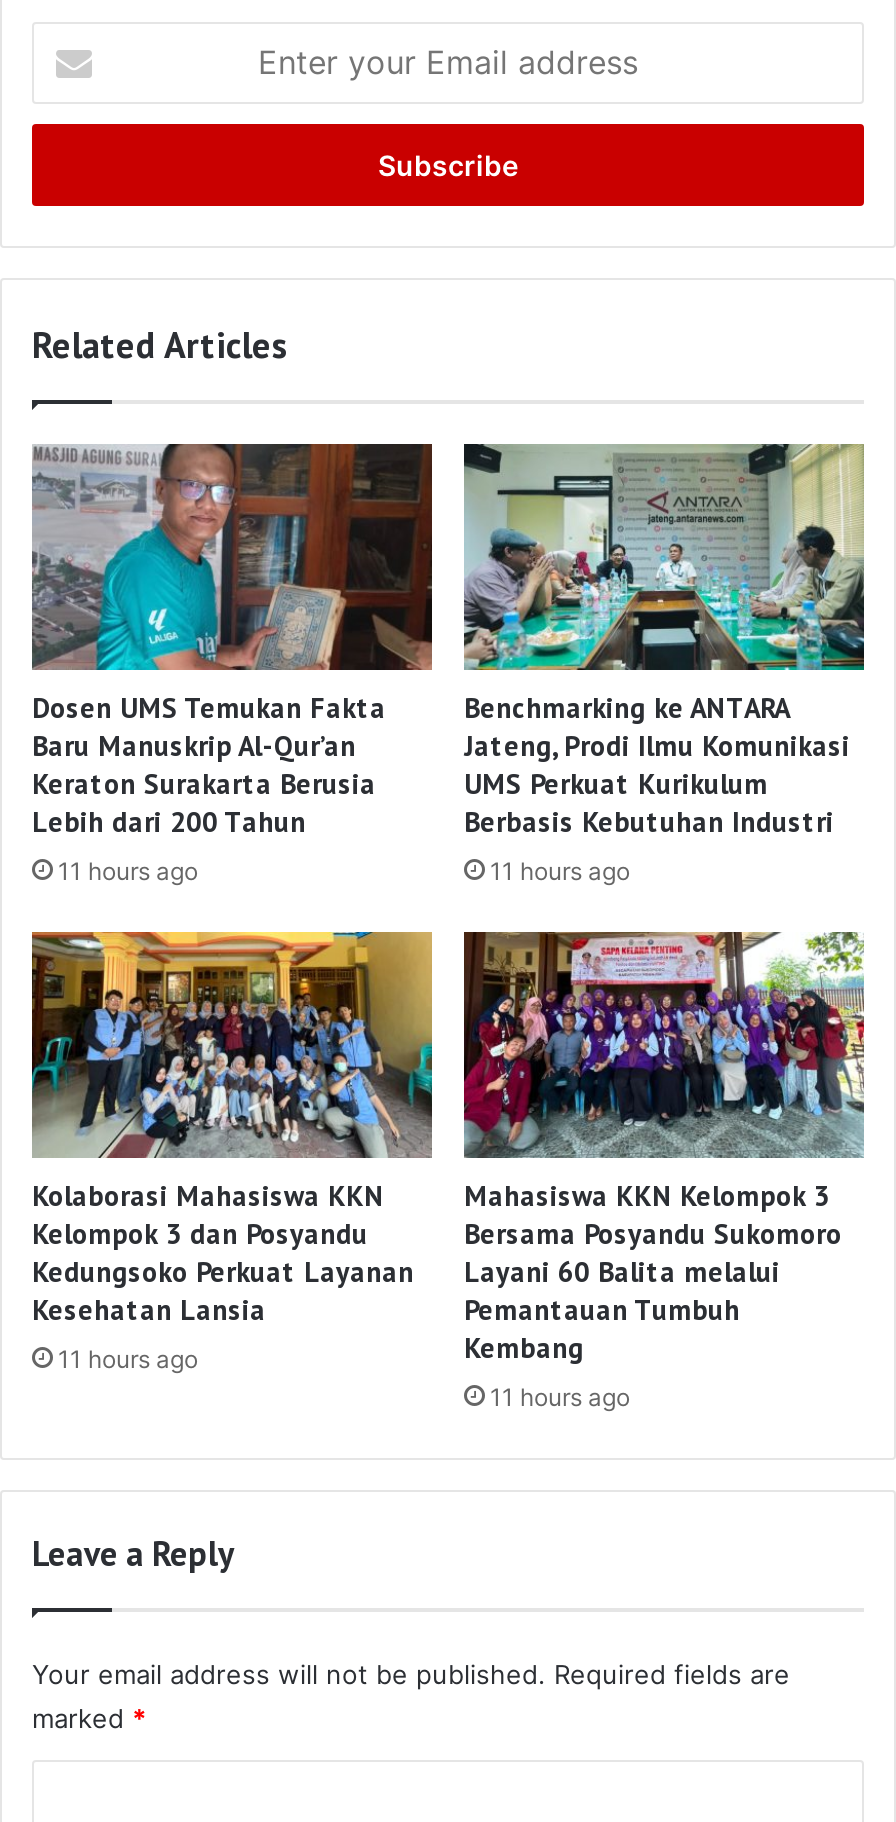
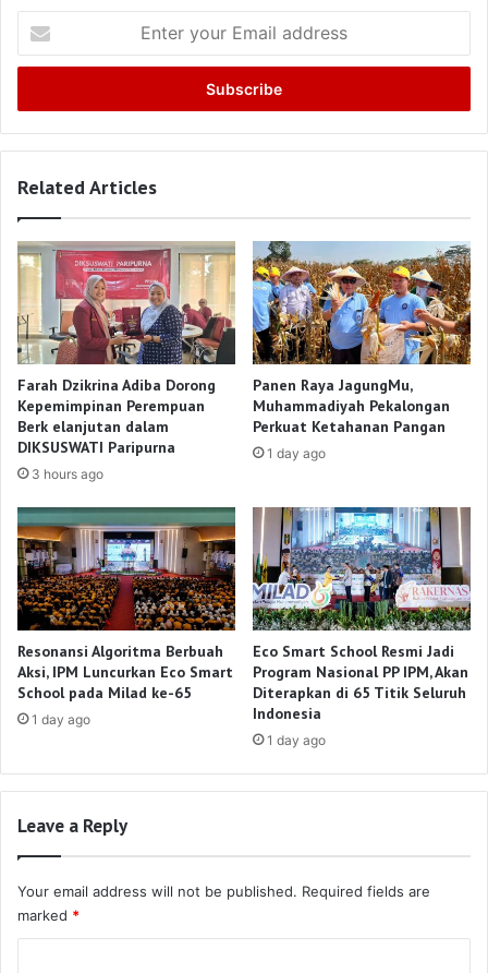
- [image]
- Dosen UMS Temukan Fakta
- Baru Manuskrip Al-Qur’an
- Keraton Surakarta Berusia
- Lebih dari 200 Tahun
- 11 hours ago
+ [image]
+ Farah Dzikrina Adiba Dorong
+ Kepemimpinan Perempuan
+ Berk elanjutan dalam
+ DIKSUSWATI Paripurna
+ 3 hours ago

- [image]
- Benchmarking ke ANTARA
- Jateng, Prodi Ilmu Komunikasi
- UMS Perkuat Kurikulum
- Berbasis Kebutuhan Industri
- 11 hours ago
+ [image]
+ Panen Raya JagungMu,
+ Muhammadiyah Pekalongan
+ Perkuat Ketahanan Pangan
+ 1 day ago

- [image]
- Kolaborasi Mahasiswa KKN
- Kelompok 3 dan Posyandu
- Kedungsoko Perkuat Layanan
- Kesehatan Lansia
- 11 hours ago
+ [image]
+ Resonansi Algoritma Berbuah
+ Aksi, IPM Luncurkan Eco Smart
+ School pada Milad ke-65
+ 1 day ago

- [image]
- Mahasiswa KKN Kelompok 3
- Bersama Posyandu Sukomoro
- Layani 60 Balita melalui
- Pemantauan Tumbuh
- Kembang
- 11 hours ago
+ [image]
+ Eco Smart School Resmi Jadi
+ Program Nasional PP IPM, Akan
+ Diterapkan di 65 Titik Seluruh
+ Indonesia
+ 1 day ago
